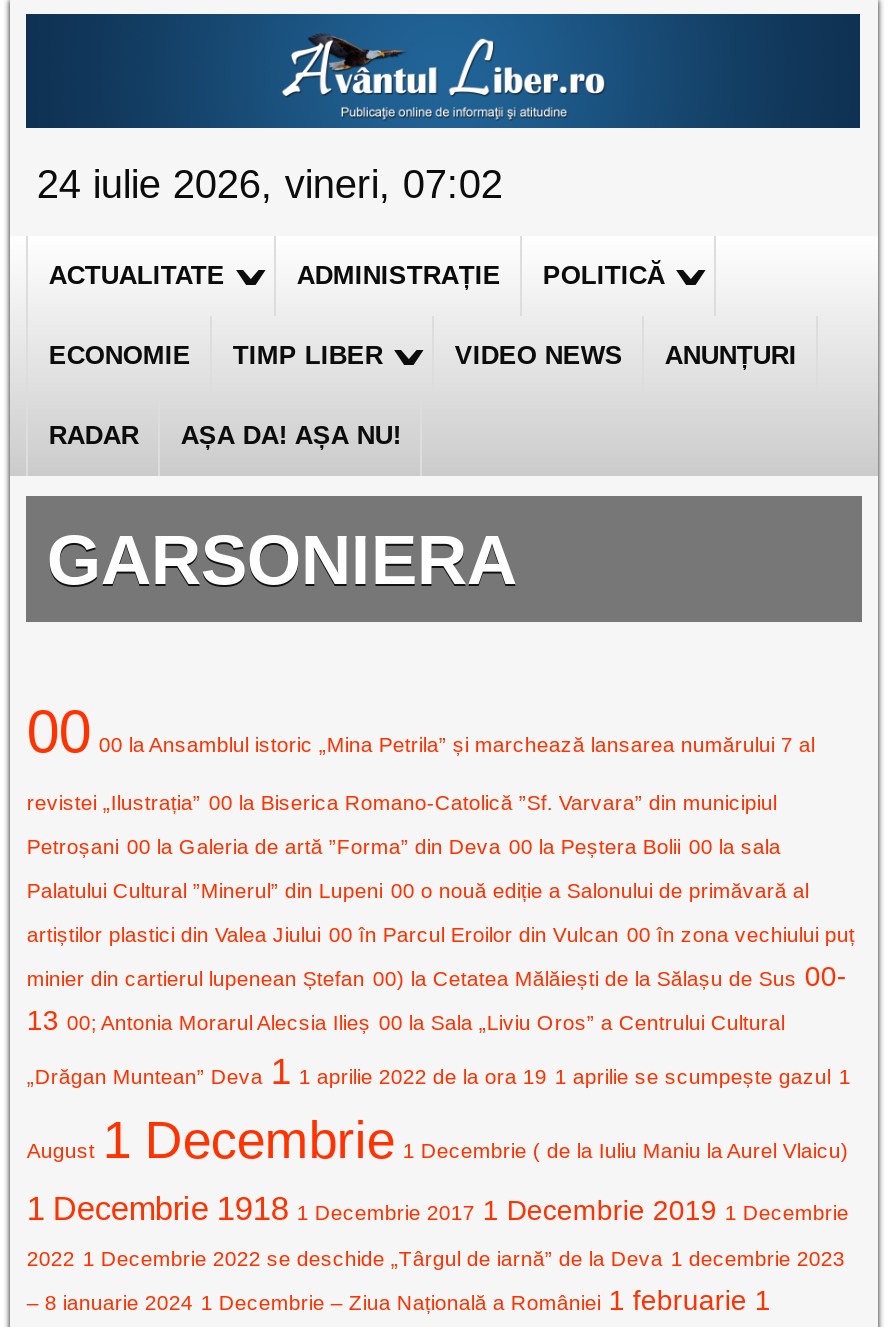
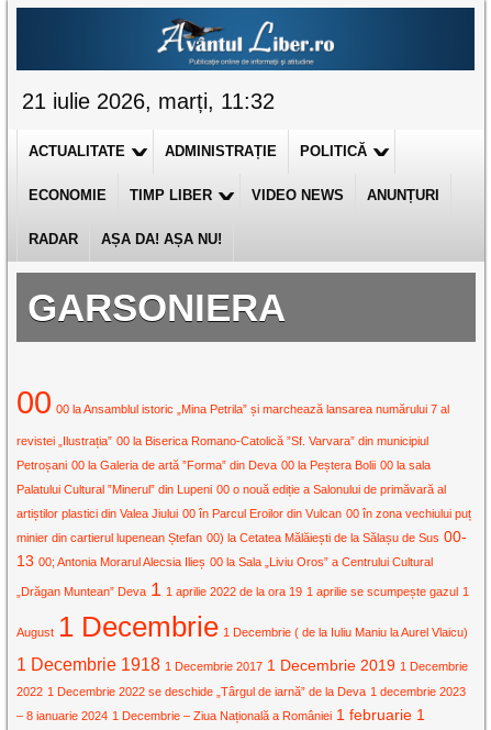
- 24 iulie 2026, vineri, 07:02
+ 21 iulie 2026, marți, 11:32
